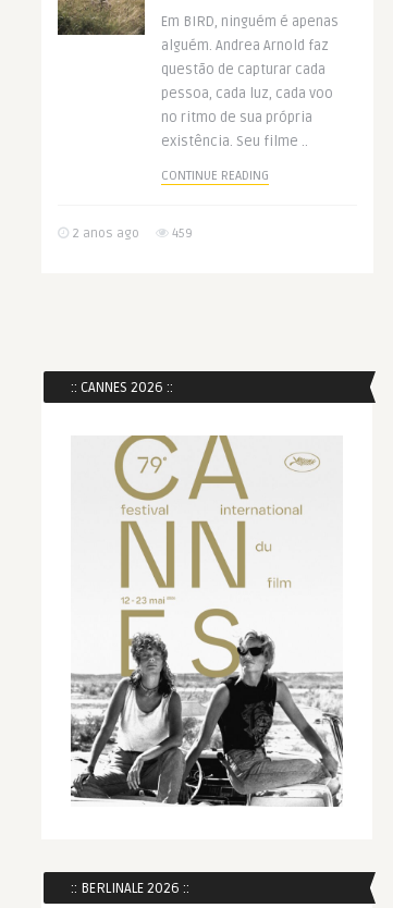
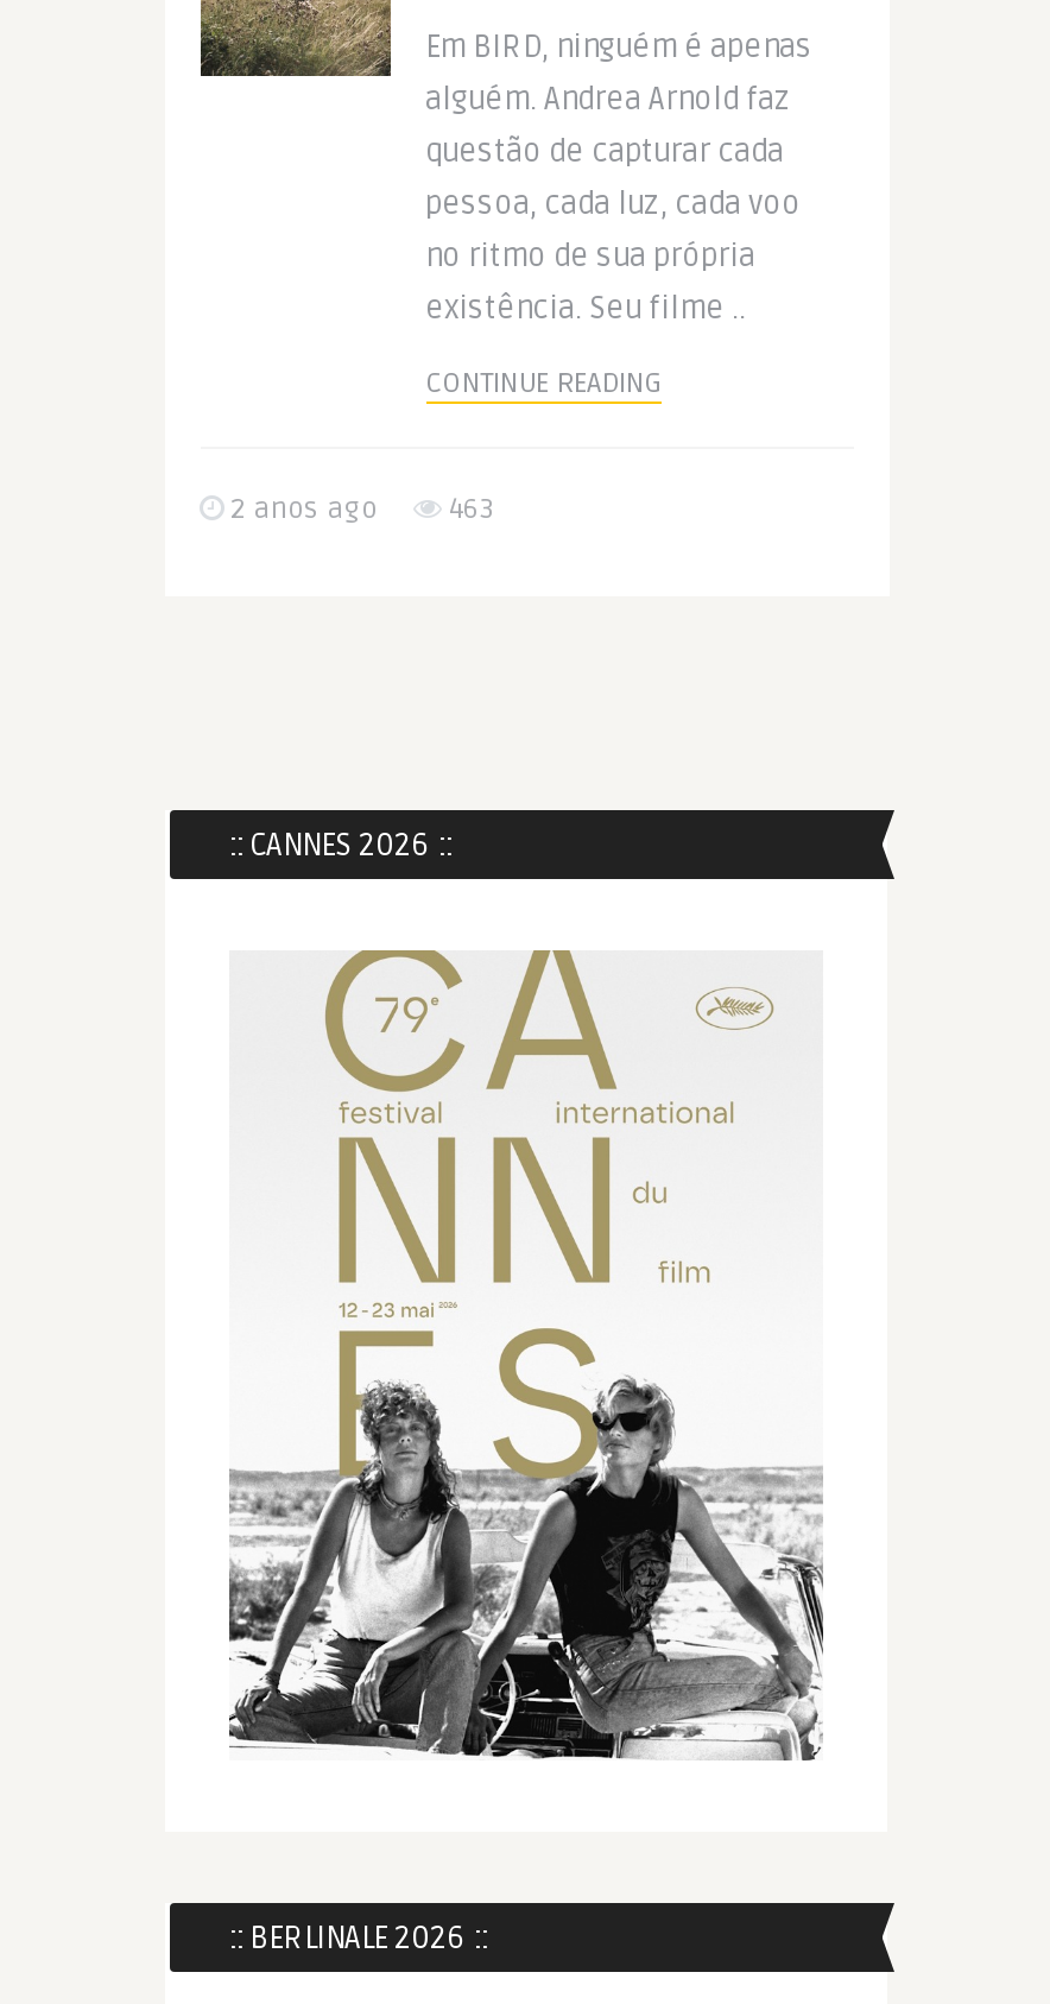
- 2 anos ago 459
+ 2 anos ago 463
